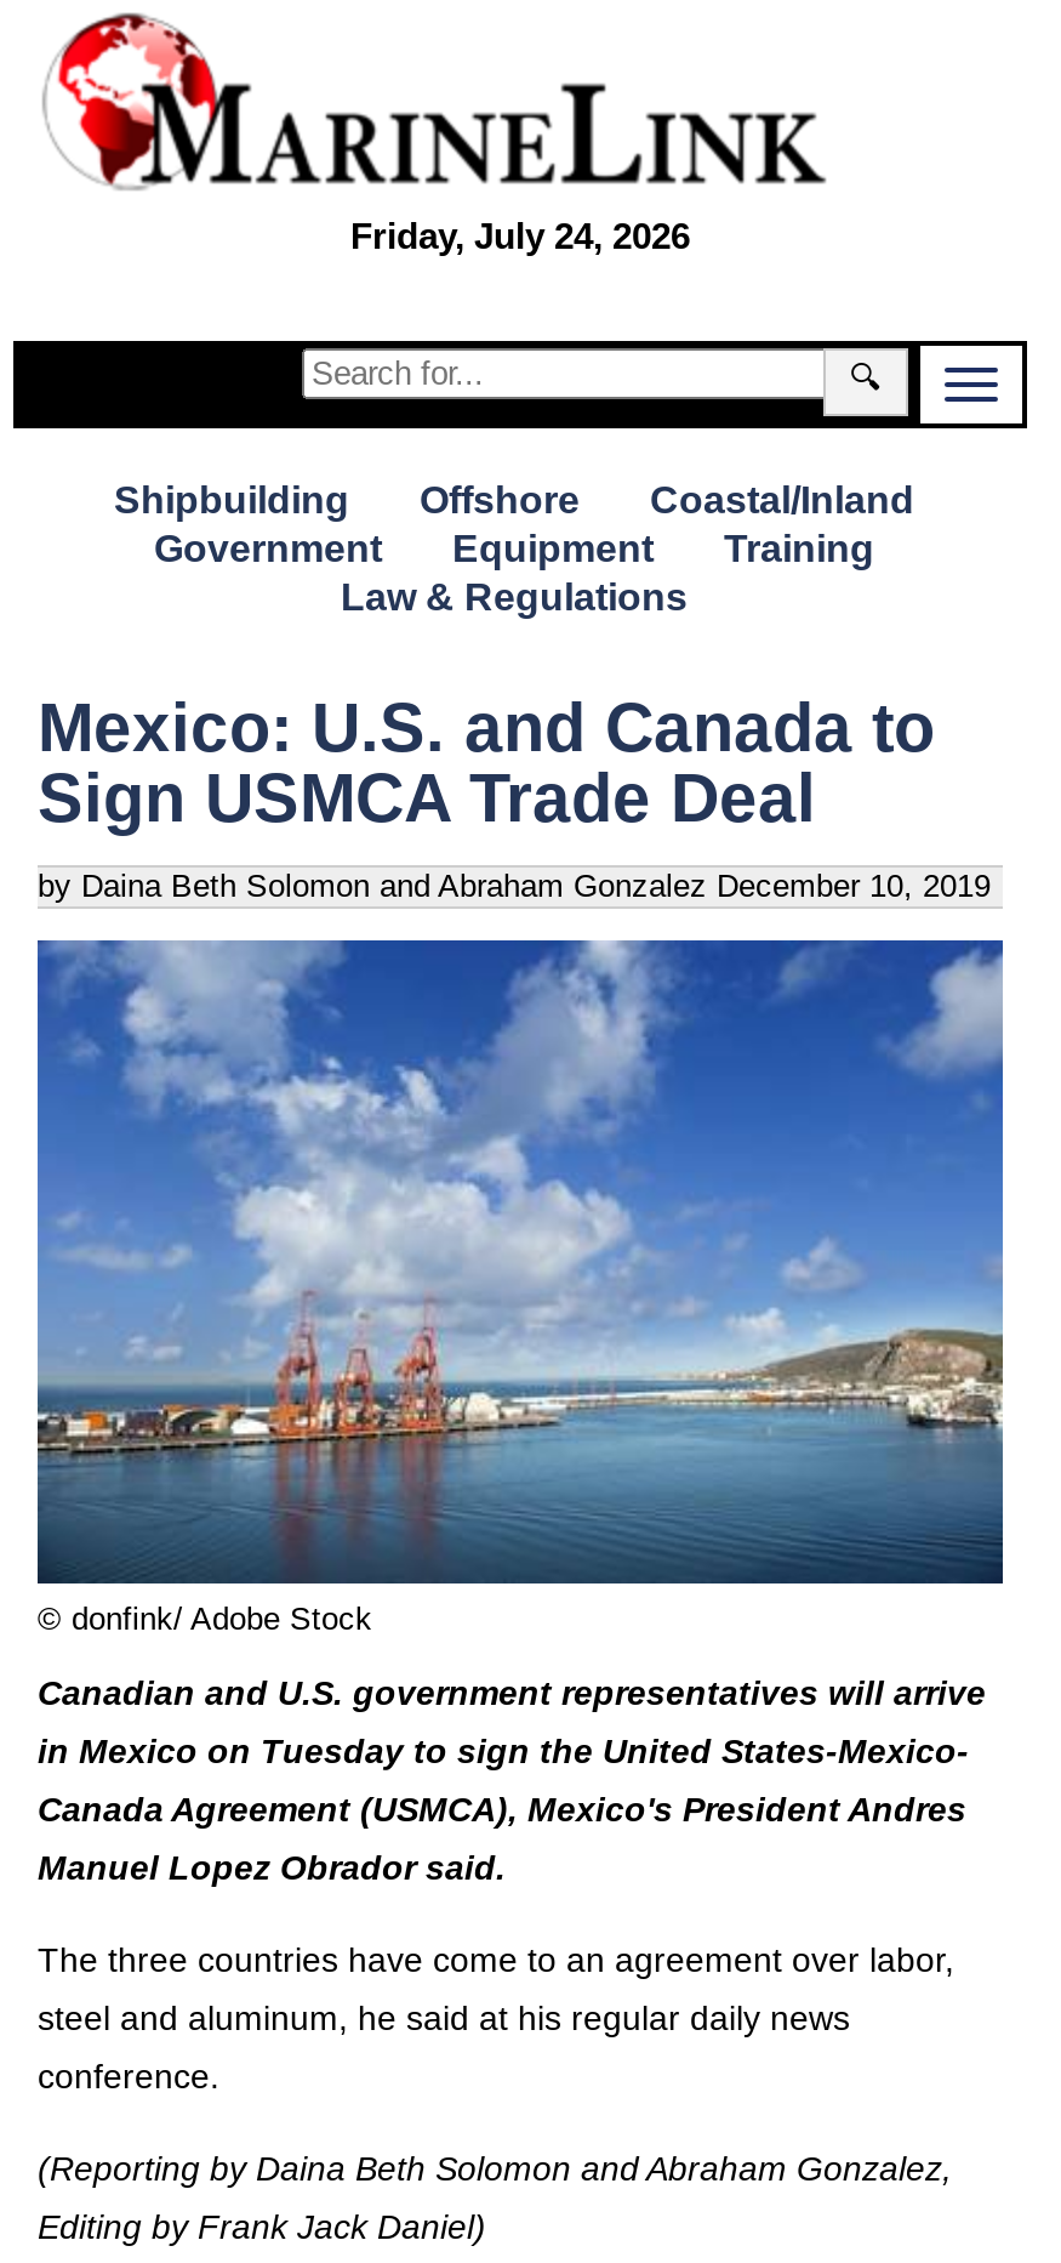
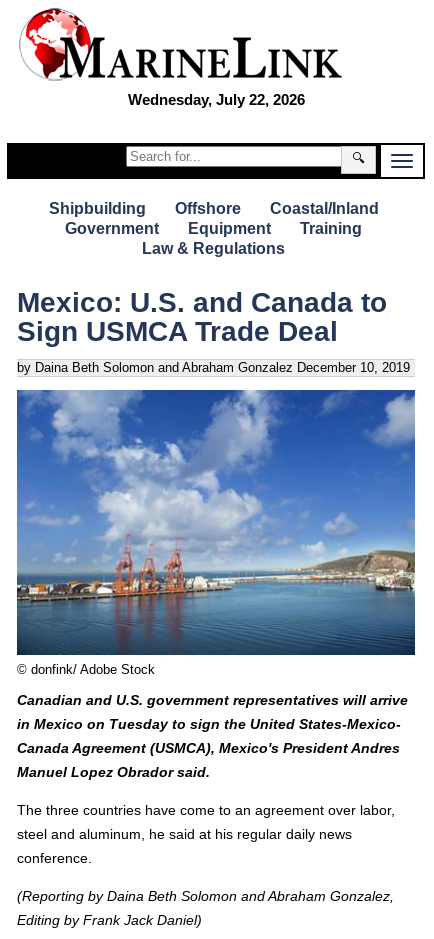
- Friday, July 24, 2026
+ Wednesday, July 22, 2026
